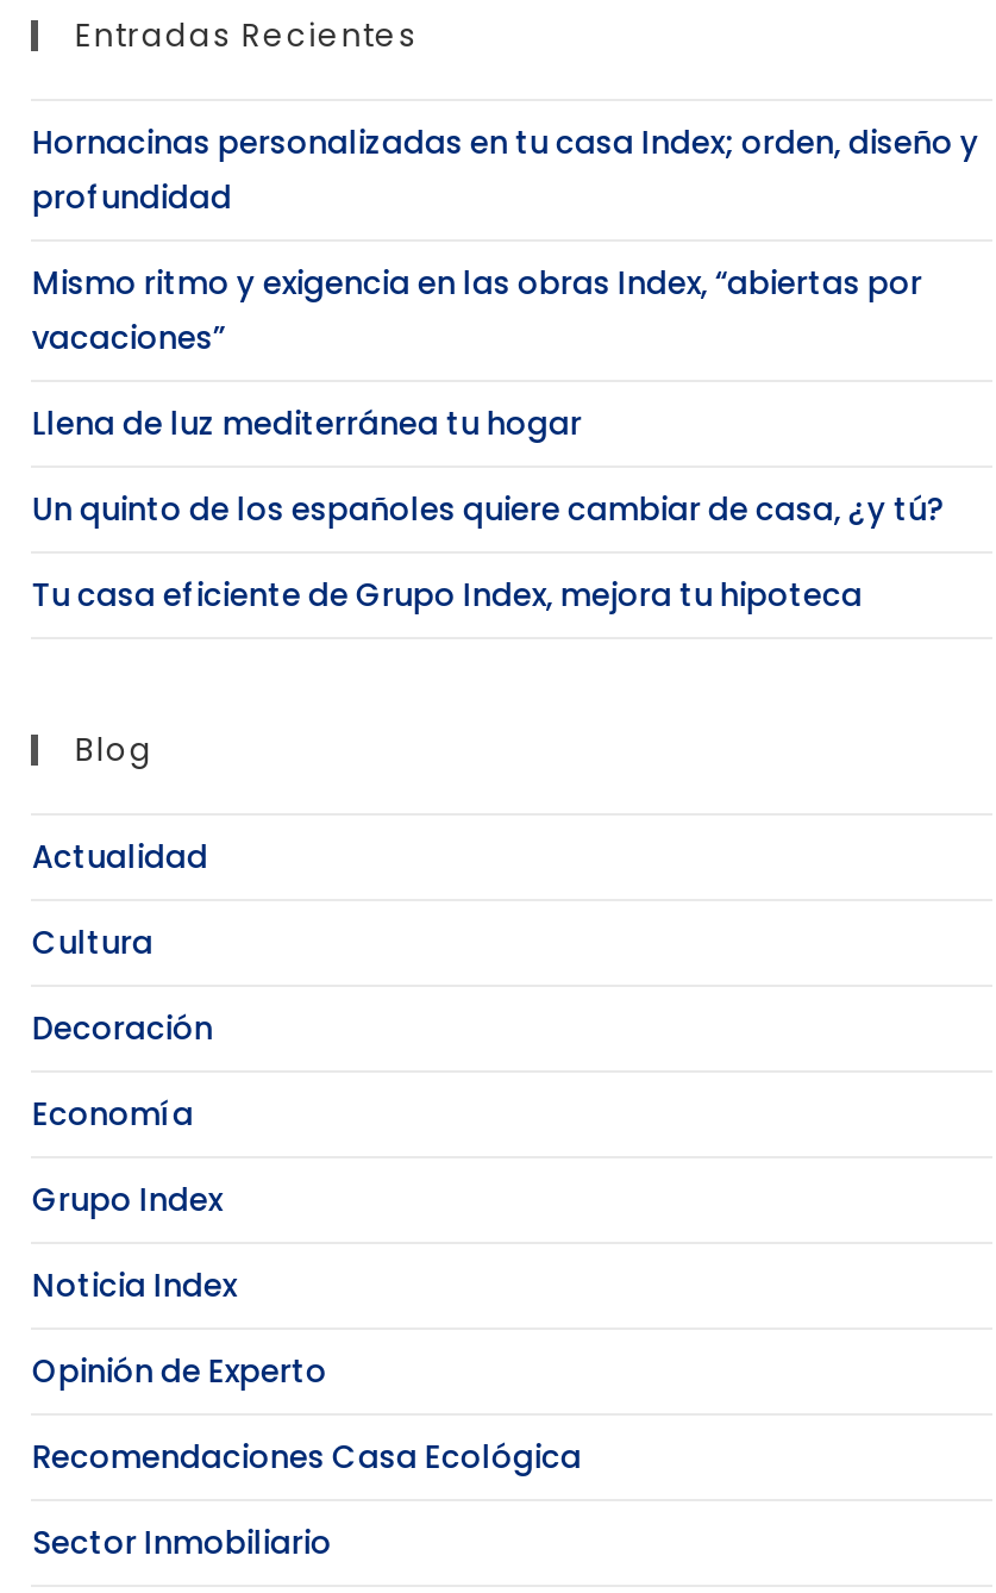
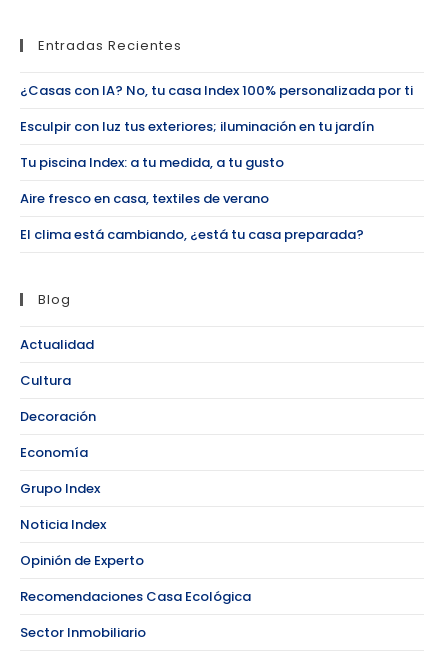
- Hornacinas personalizadas en tu casa Index; orden, diseño y
- profundidad
+ ¿Casas con IA? No, tu casa Index 100% personalizada por ti

- Mismo ritmo y exigencia en las obras Index, “abiertas por
- vacaciones”
+ Esculpir con luz tus exteriores; iluminación en tu jardín

- Llena de luz mediterránea tu hogar
+ Tu piscina Index: a tu medida, a tu gusto

- Un quinto de los españoles quiere cambiar de casa, ¿y tú?
+ Aire fresco en casa, textiles de verano

- Tu casa eficiente de Grupo Index, mejora tu hipoteca
+ El clima está cambiando, ¿está tu casa preparada?
